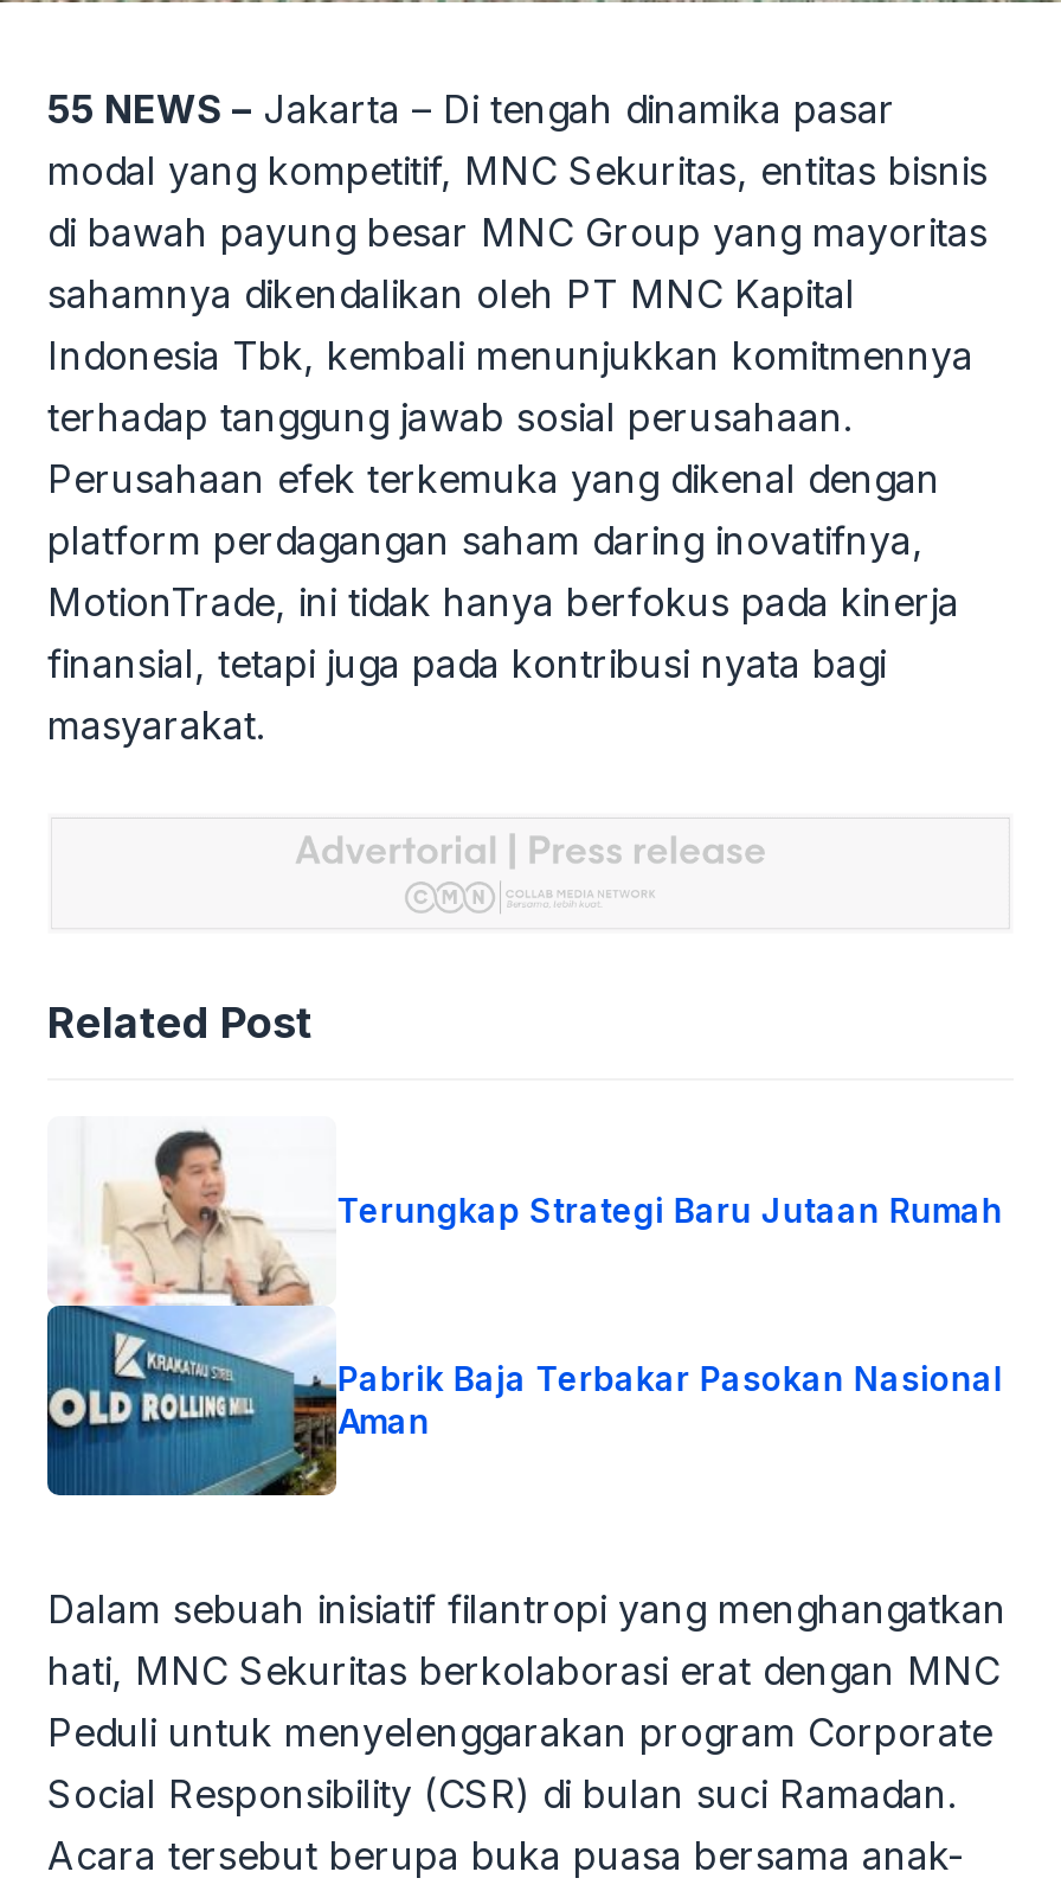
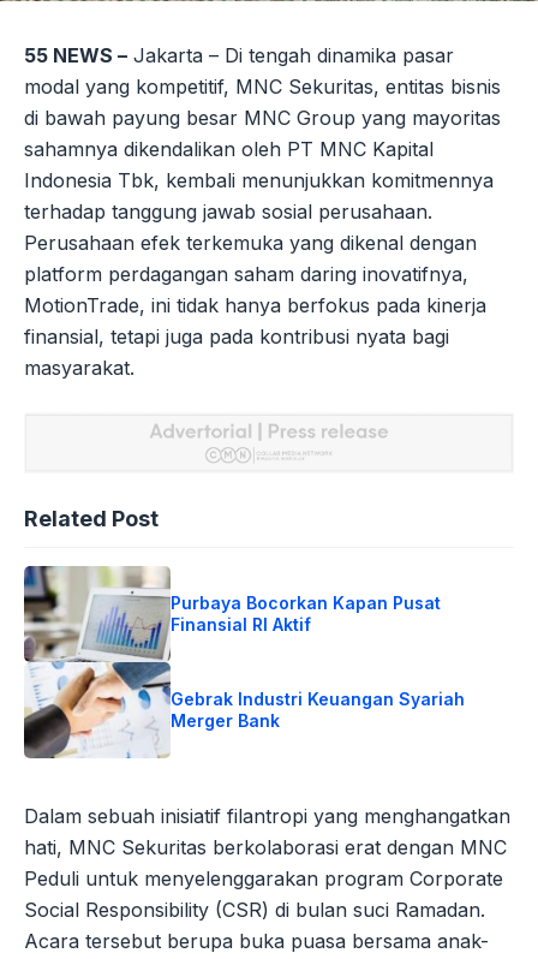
- [image]
- Terungkap Strategi Baru Jutaan Rumah
+ [image]
+ Purbaya Bocorkan Kapan Pusat
+ Finansial RI Aktif

- Pabrik Baja Terbakar Pasokan Nasional
- Aman
+ Gebrak Industri Keuangan Syariah
+ Merger Bank
